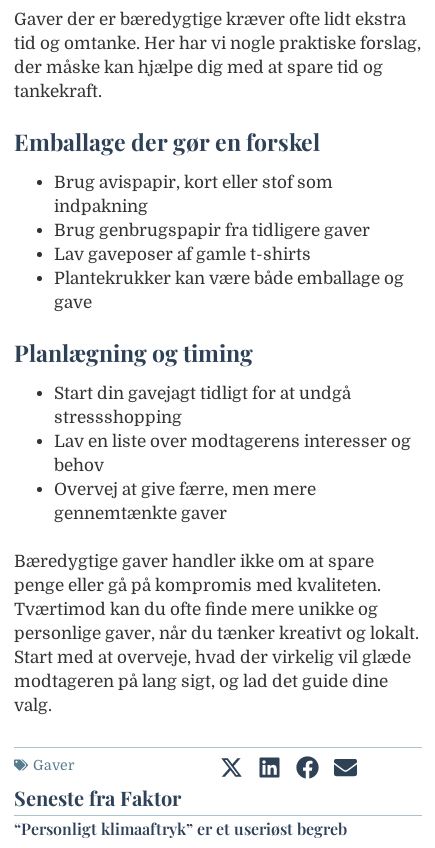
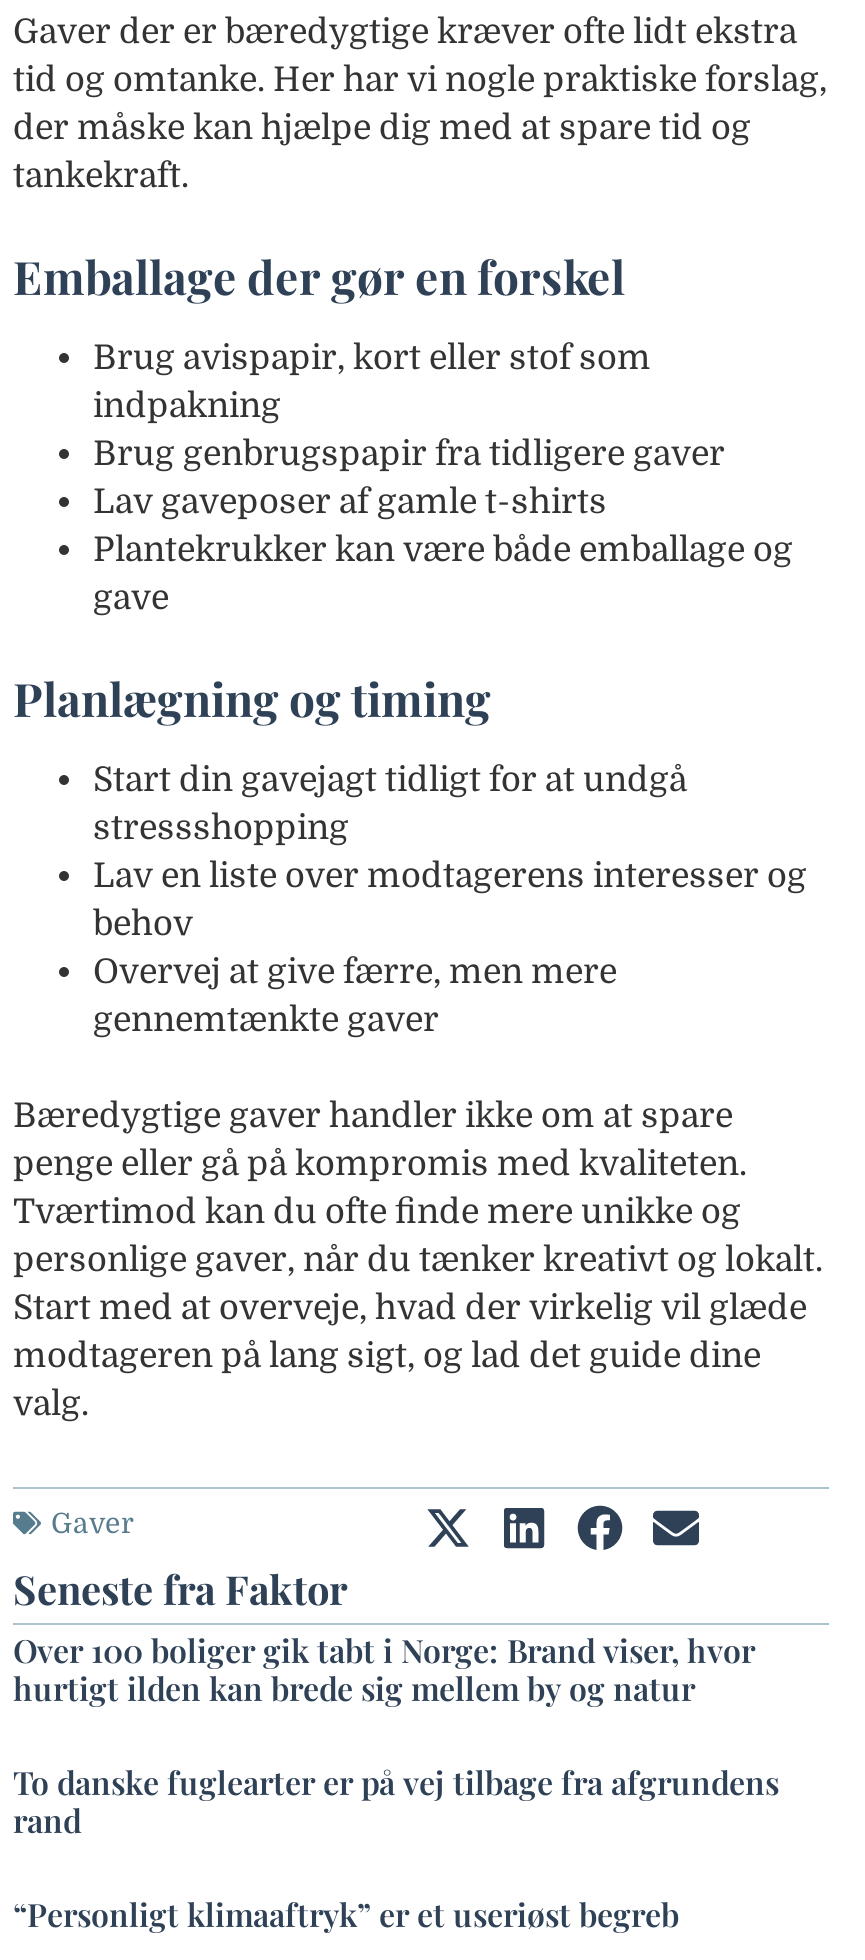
+ Over 100 boliger gik tabt i Norge: Brand viser, hvor
+ hurtigt ilden kan brede sig mellem by og natur
+ To danske fuglearter er på vej tilbage fra afgrundens
+ rand
